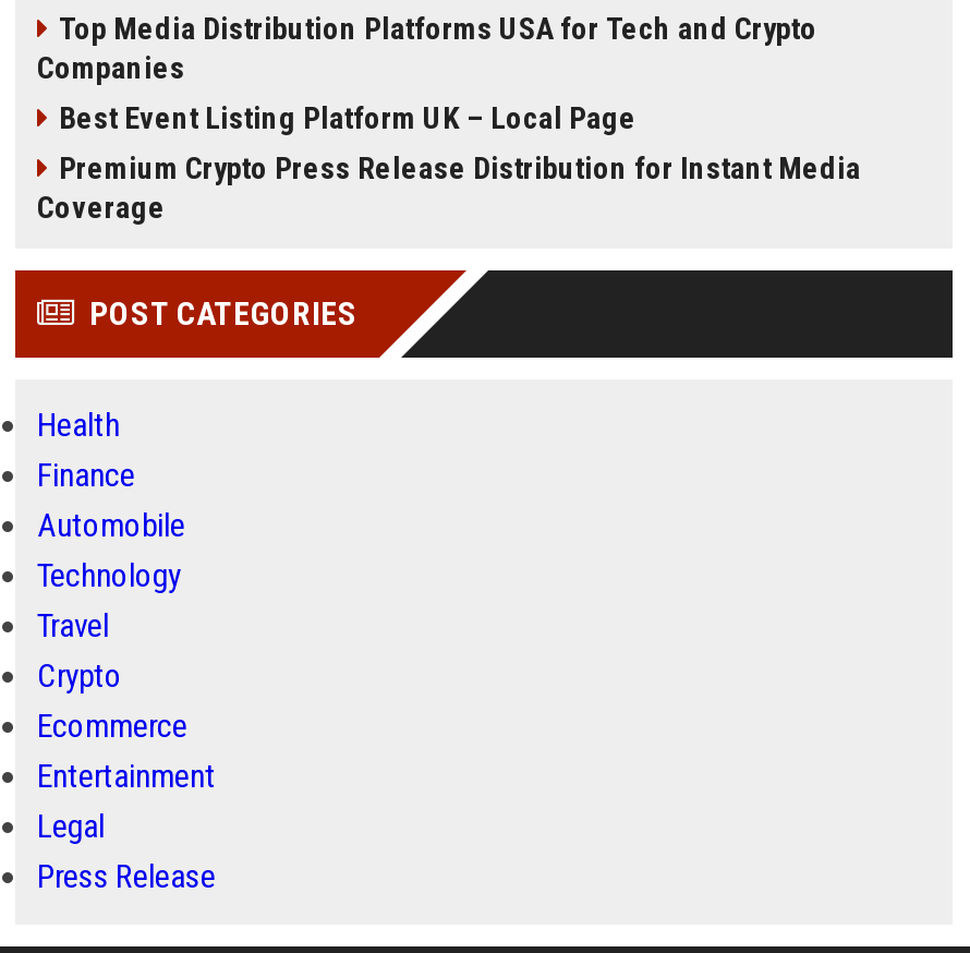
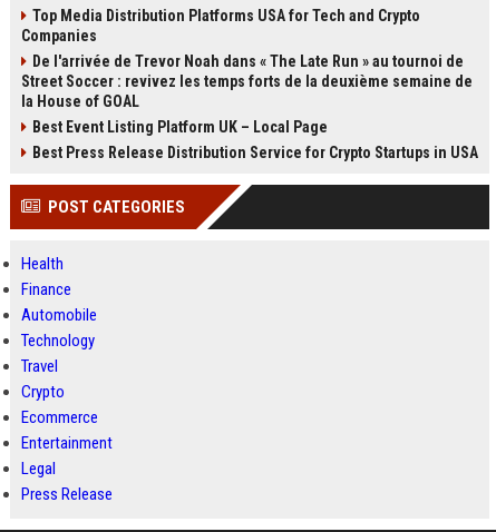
+ De l'arrivée de Trevor Noah dans « The Late Run » au tournoi de
+ Street Soccer : revivez les temps forts de la deuxième semaine de
+ la House of GOAL

moved down: Best Event Listing Platform UK – Local Page

- Premium Crypto Press Release Distribution for Instant Media
- Coverage
+ Best Press Release Distribution Service for Crypto Startups in USA
